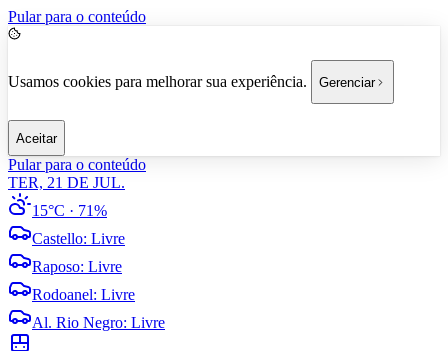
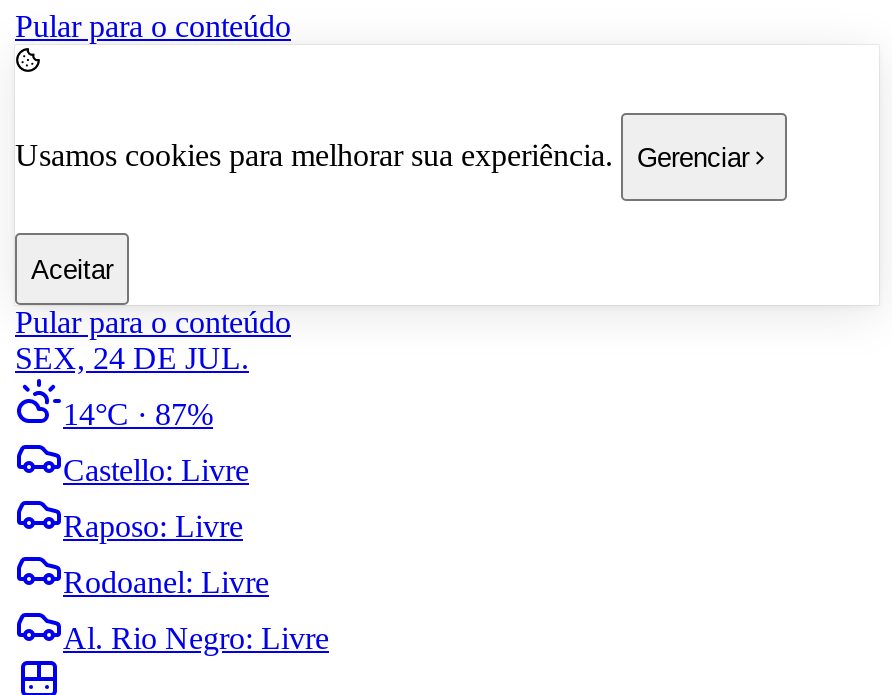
- TER, 21 DE JUL.
+ SEX, 24 DE JUL.

- 15°C · 71%
+ 14°C · 87%
